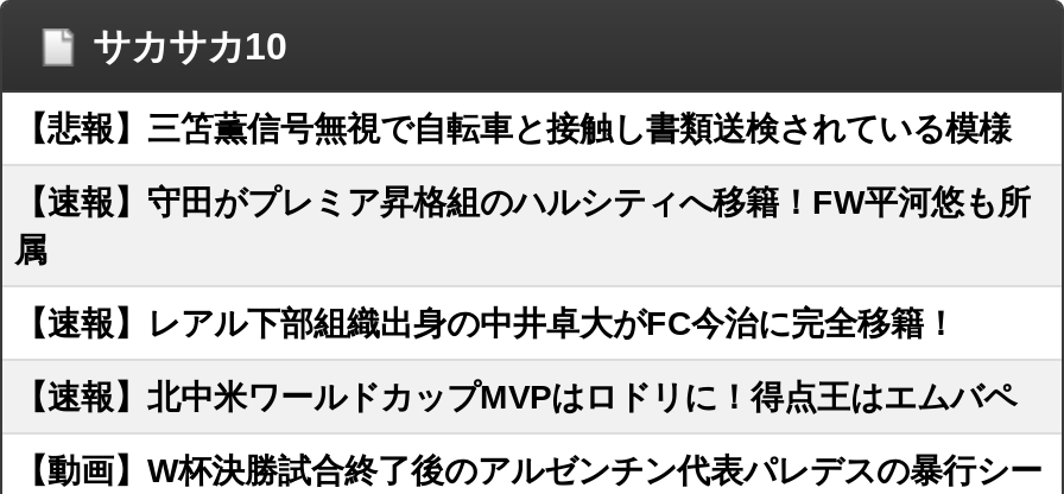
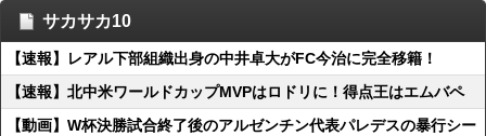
- 【悲報】三笘薫信号無視で自転車と接触し書類送検されている模様
- 【速報】守田がプレミア昇格組のハルシティへ移籍！FW平河悠も所
- 属
